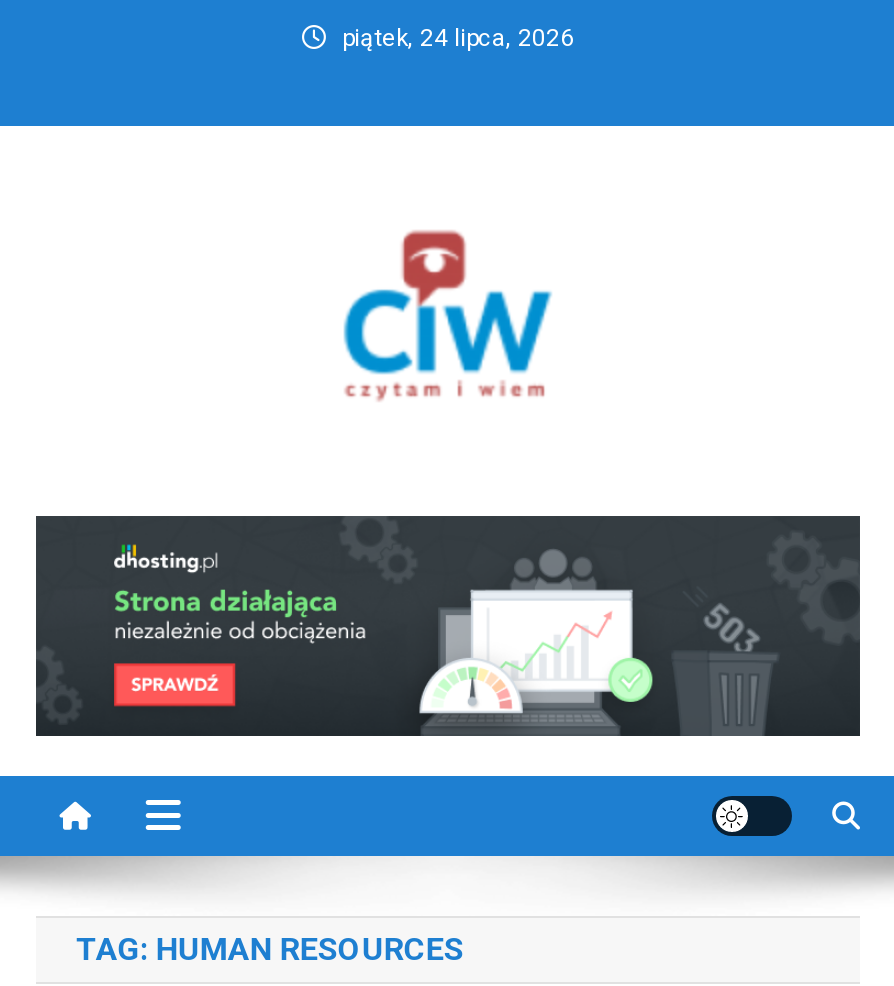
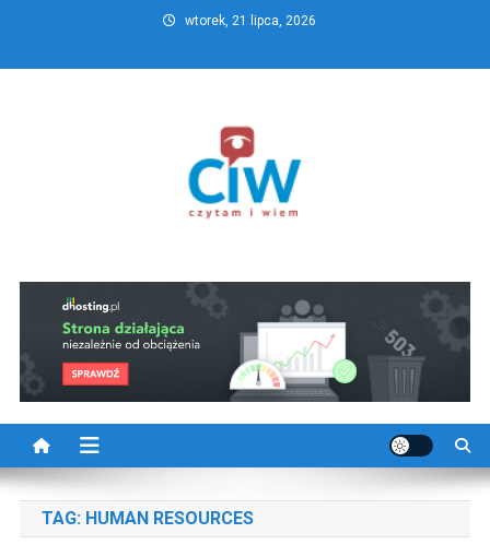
- piątek, 24 lipca, 2026
+ wtorek, 21 lipca, 2026
